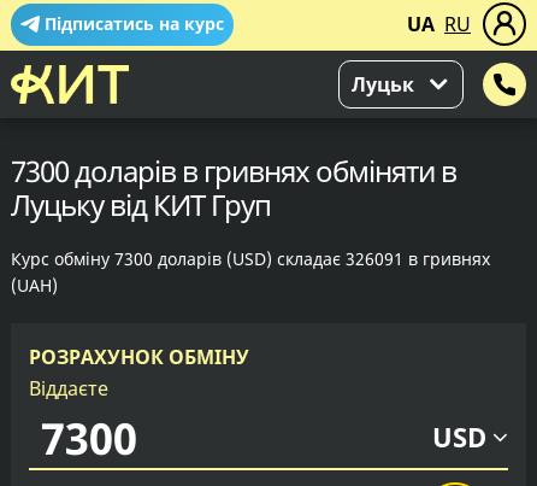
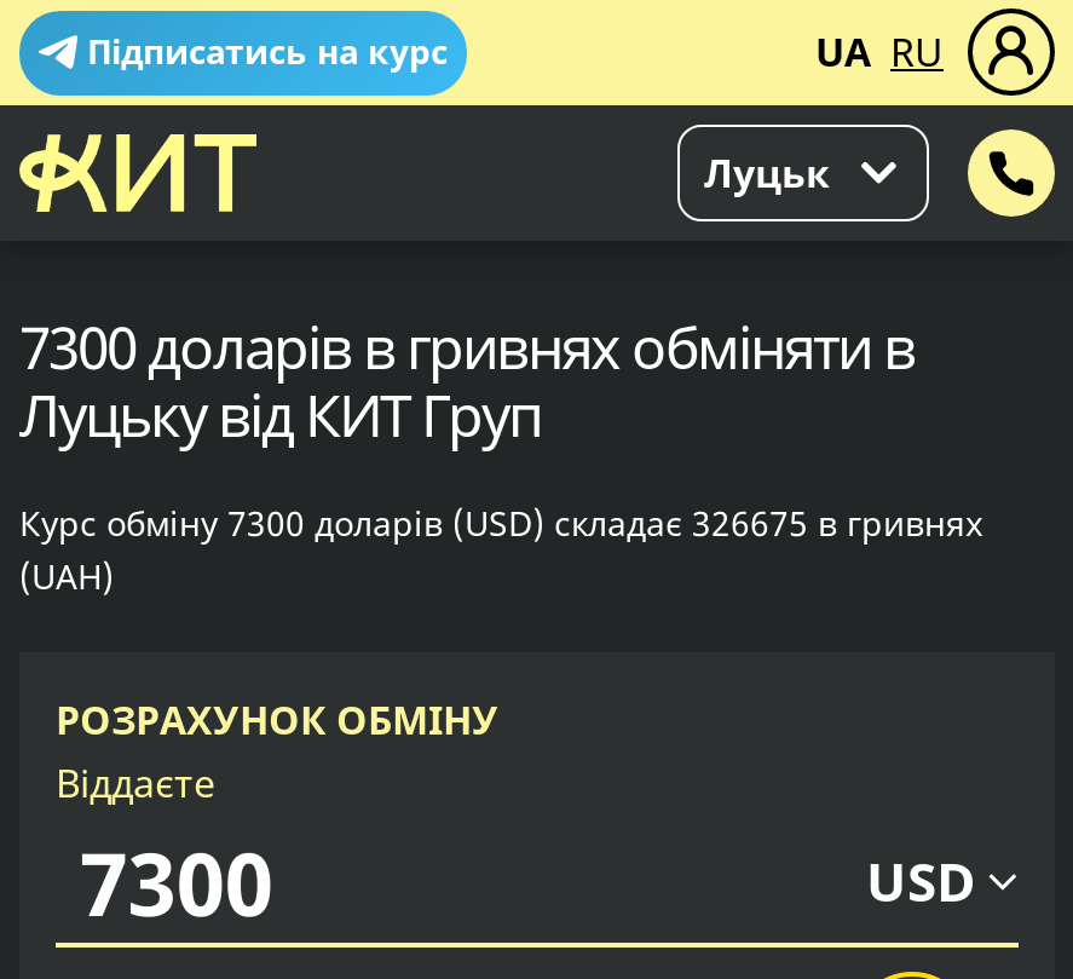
- Курс обміну 7300 доларів (USD) складає 326091 в гривнях
+ Курс обміну 7300 доларів (USD) складає 326675 в гривнях
